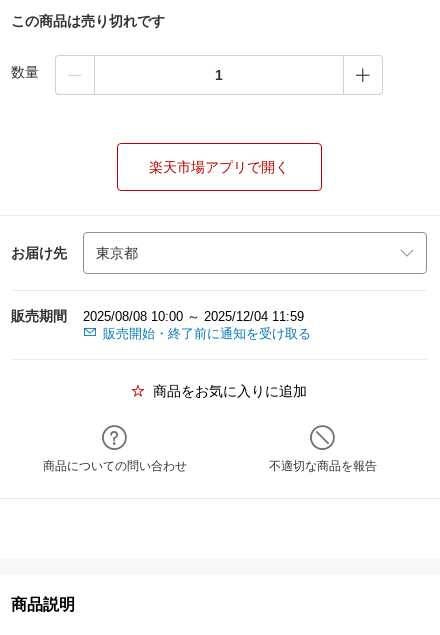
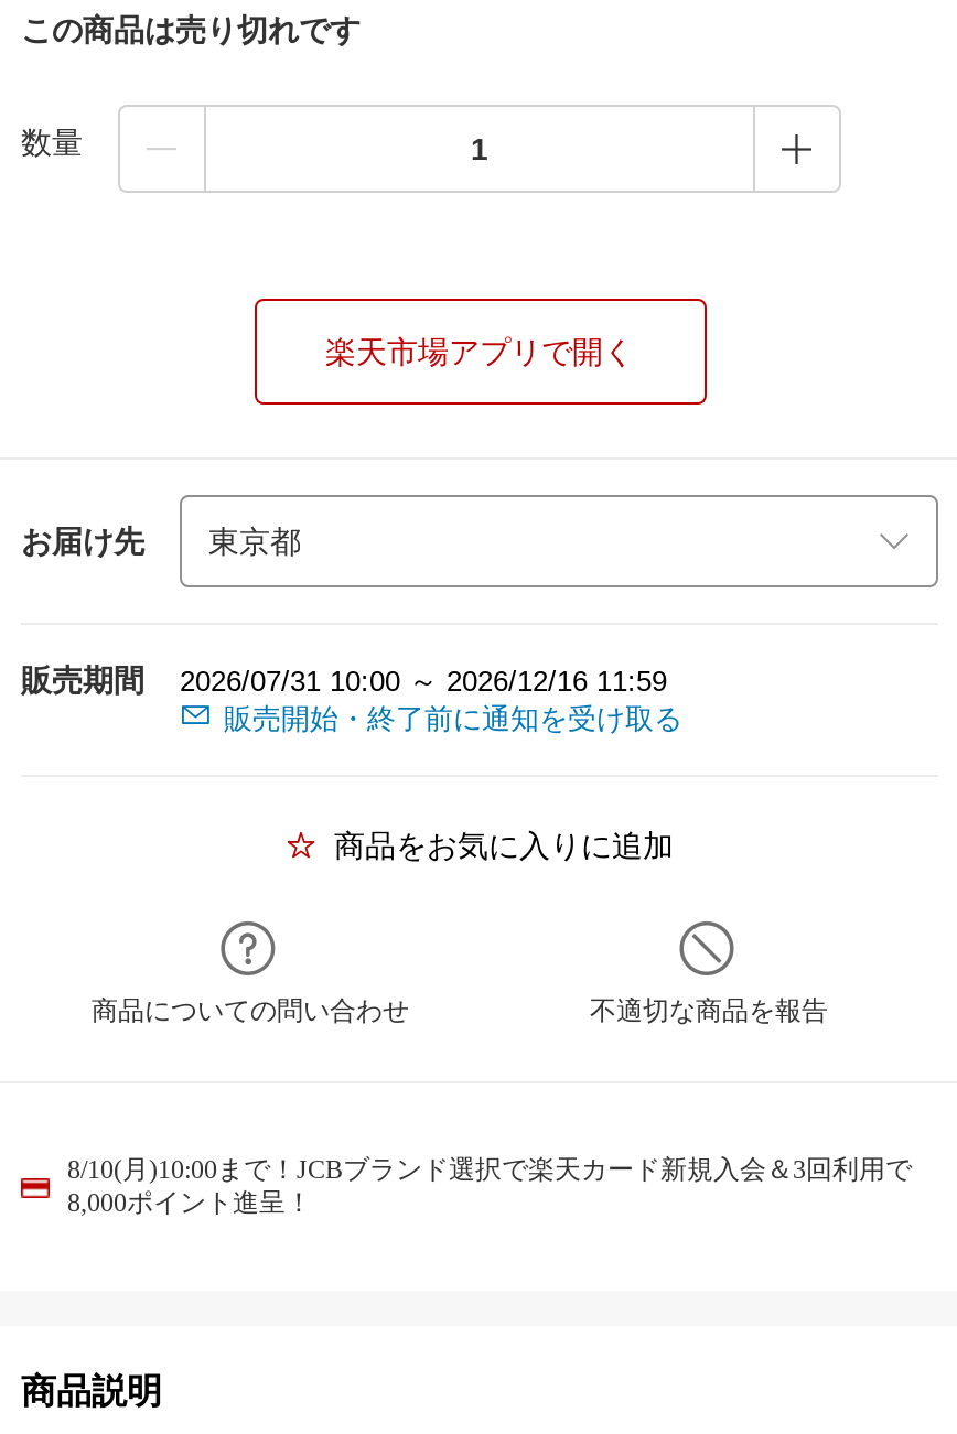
- 販売期間 2025/08/08 10:00 ～ 2025/12/04 11:59
+ 販売期間 2026/07/31 10:00 ～ 2026/12/16 11:59

+ 8/10(月)10:00まで！JCBブランド選択で楽天カード新規入会＆3回利用で
+ 8,000ポイント進呈！
